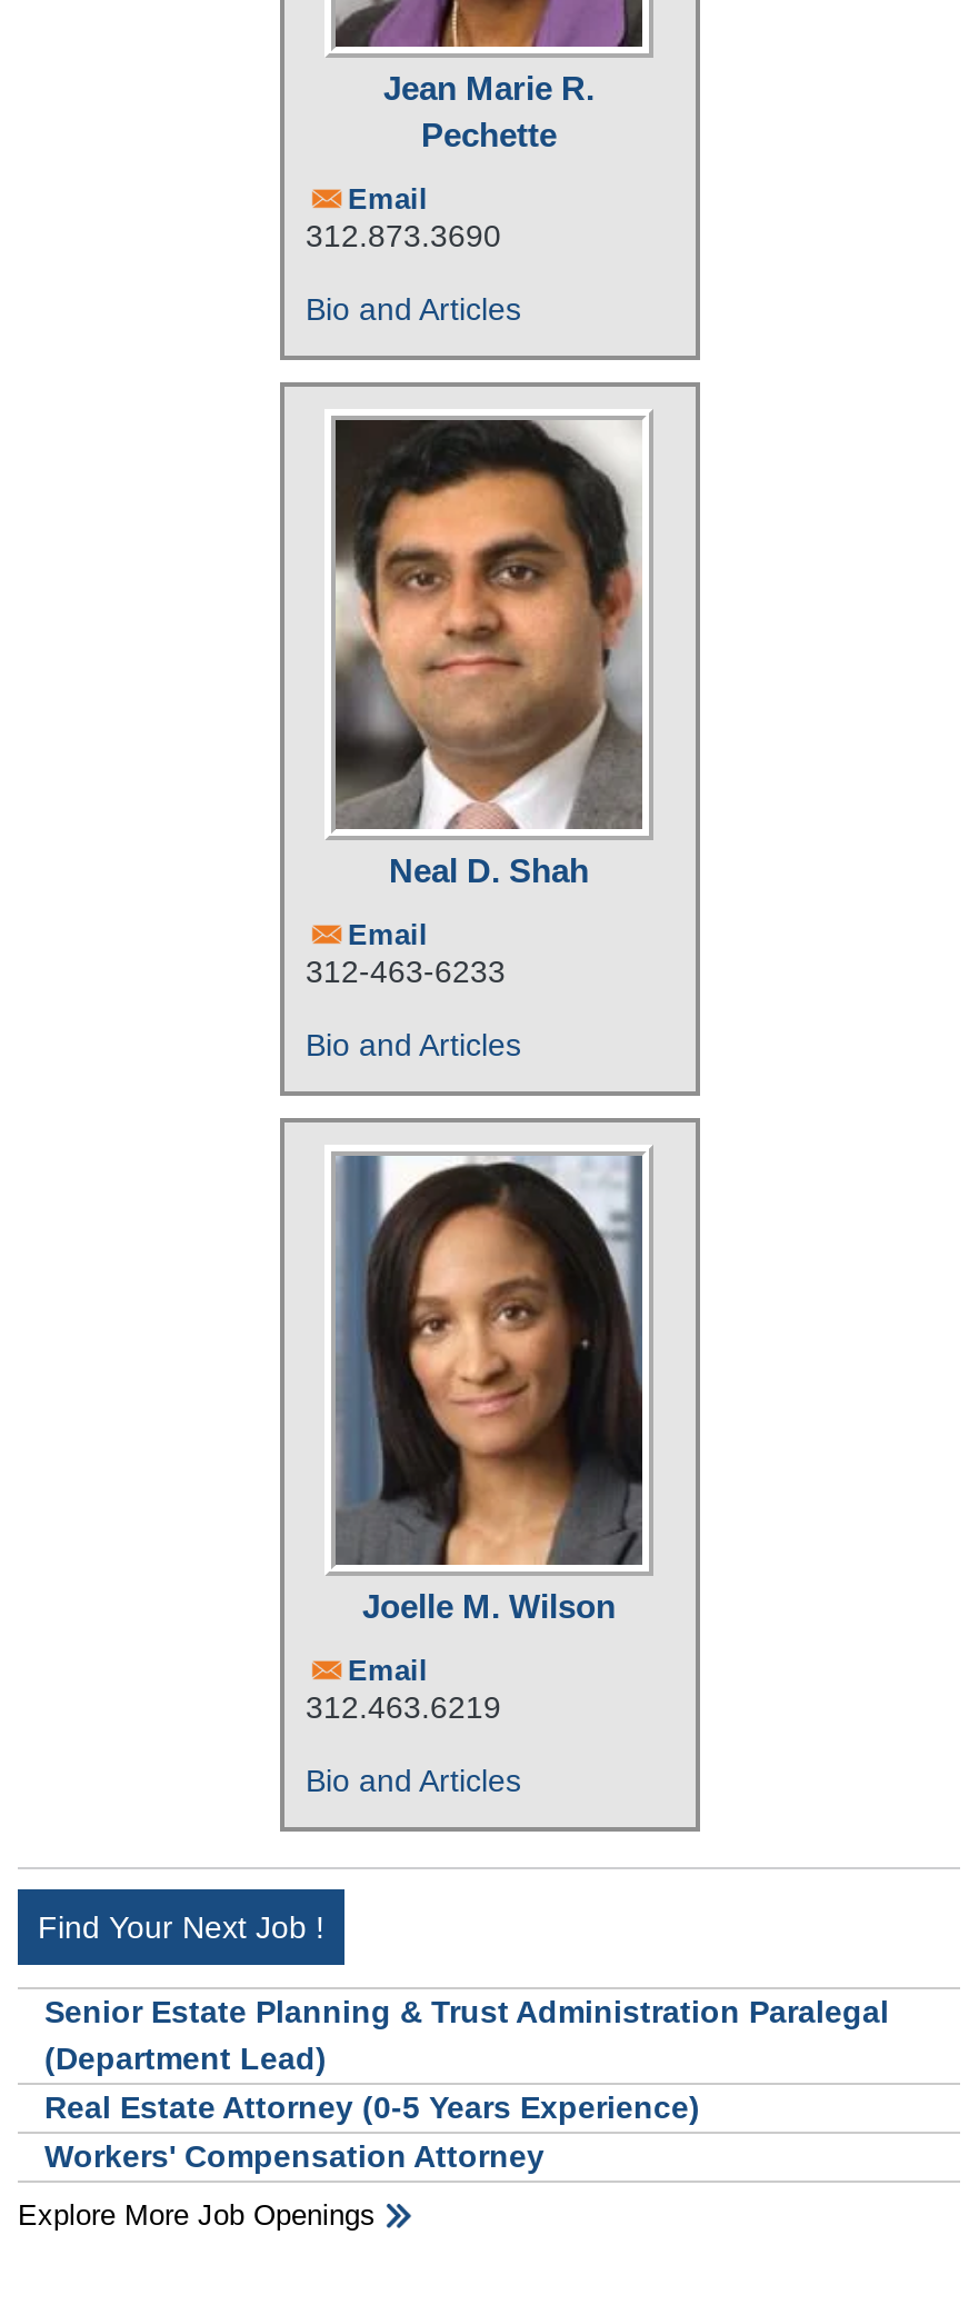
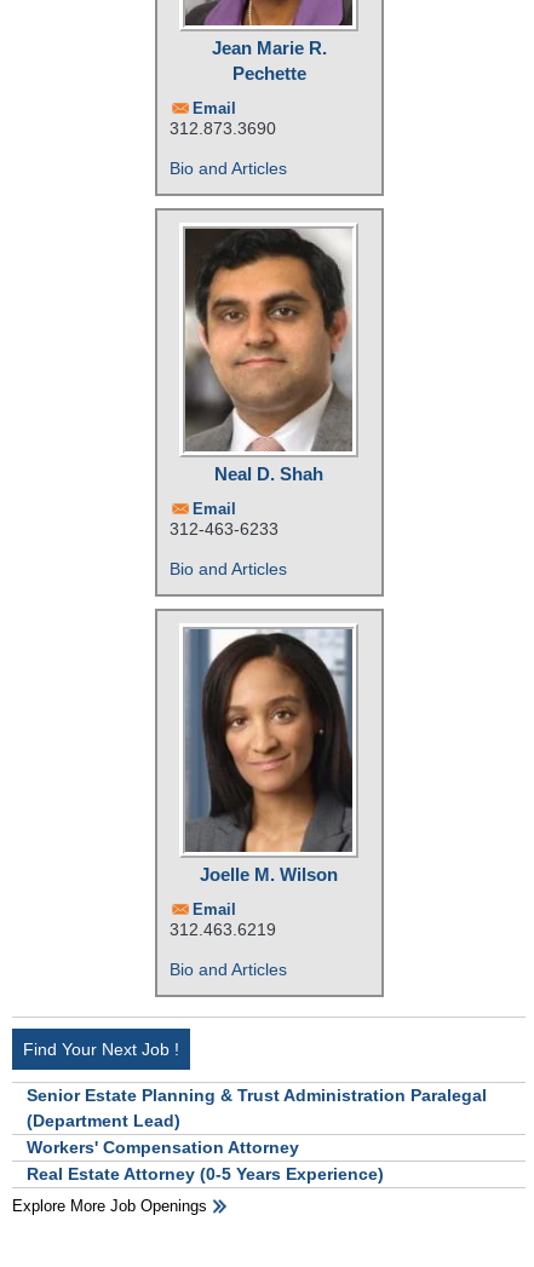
moved down: Real Estate Attorney (0-5 Years Experience)

moved up: Workers' Compensation Attorney
